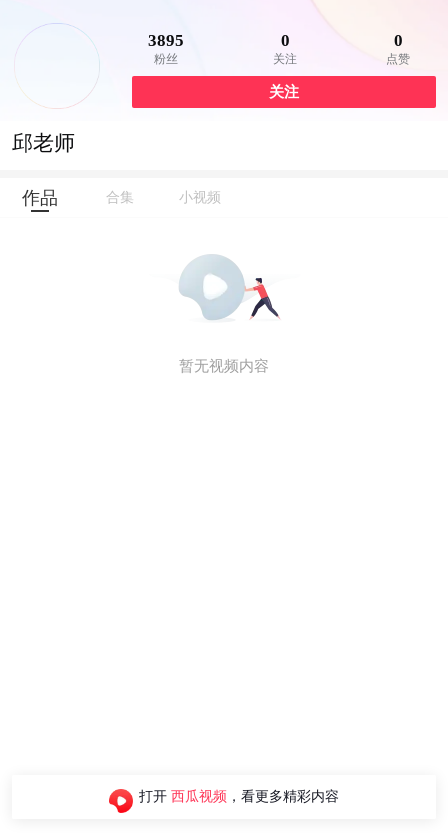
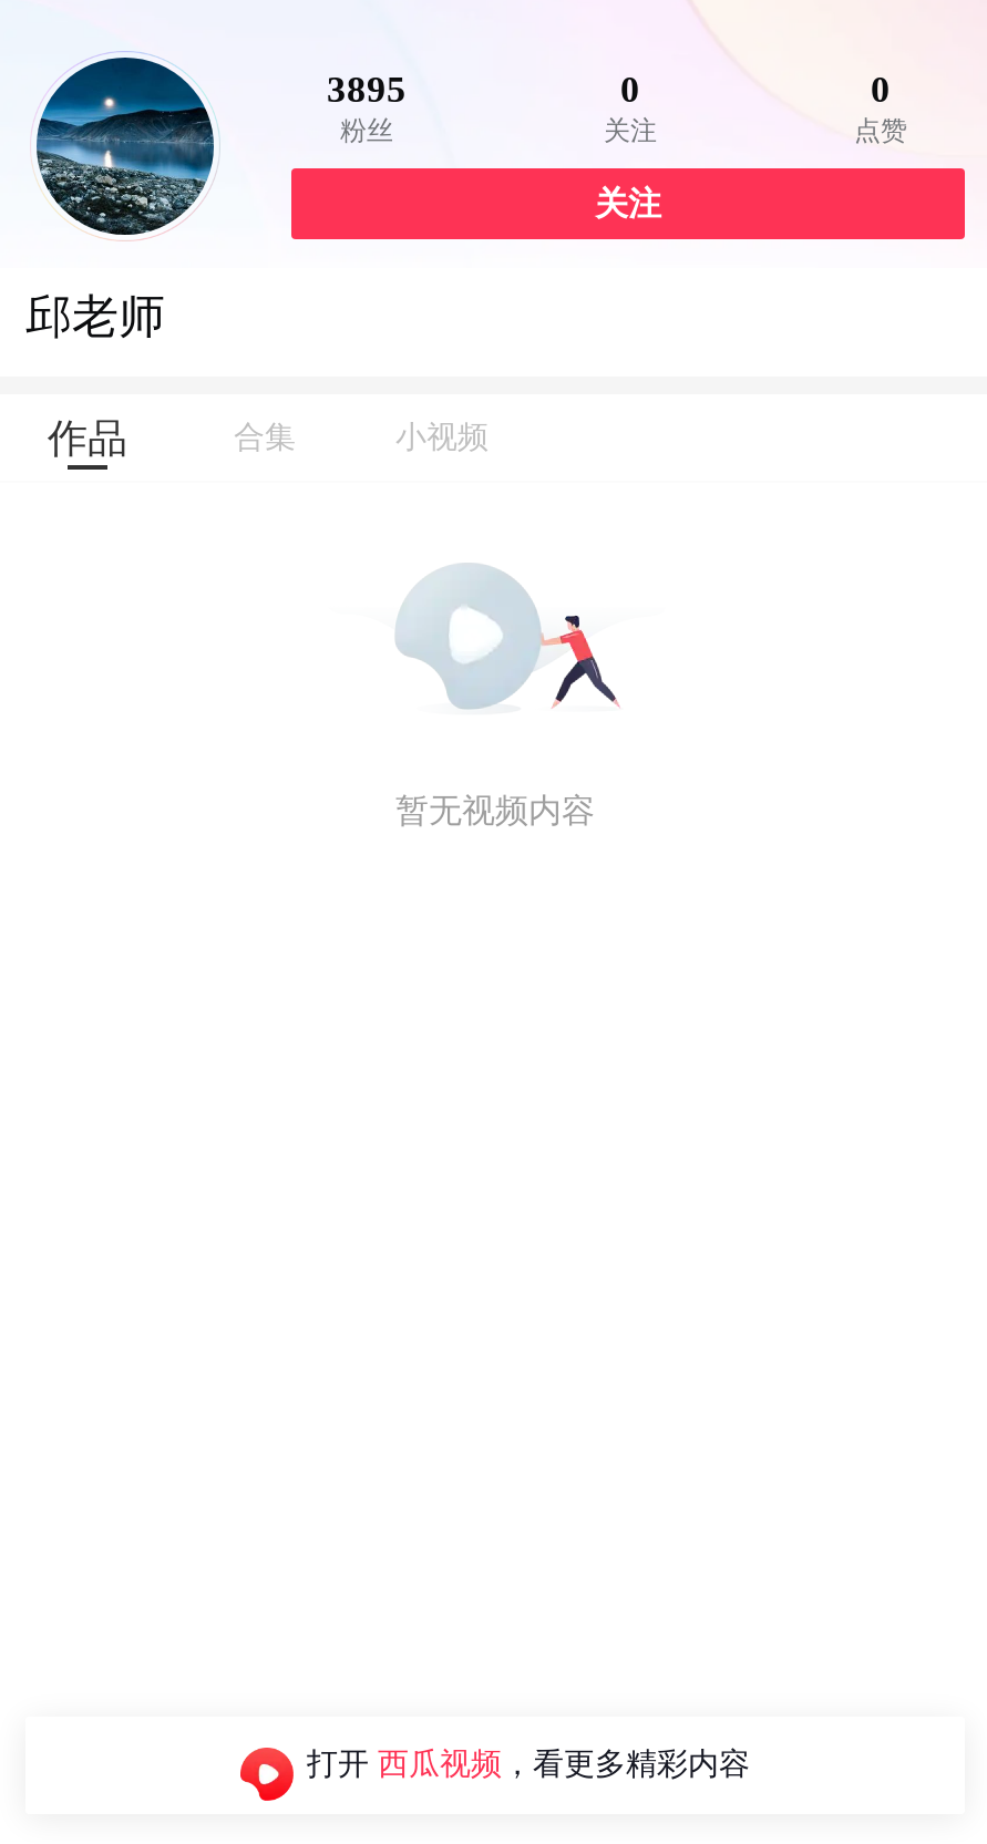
+ [image]
